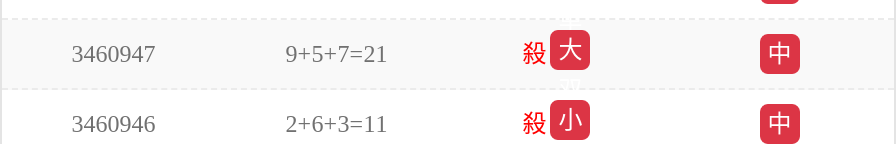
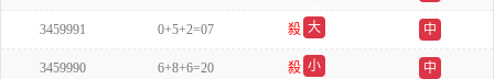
- 3460947
+ 3459991

- 9+5+7=21
+ 0+5+2=07

- 3460946
+ 3459990

- 2+6+3=11
+ 6+8+6=20
